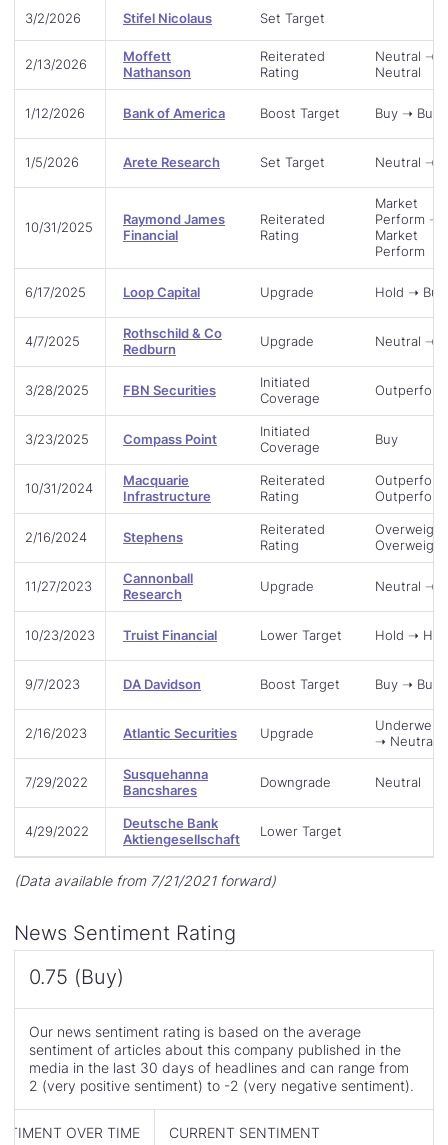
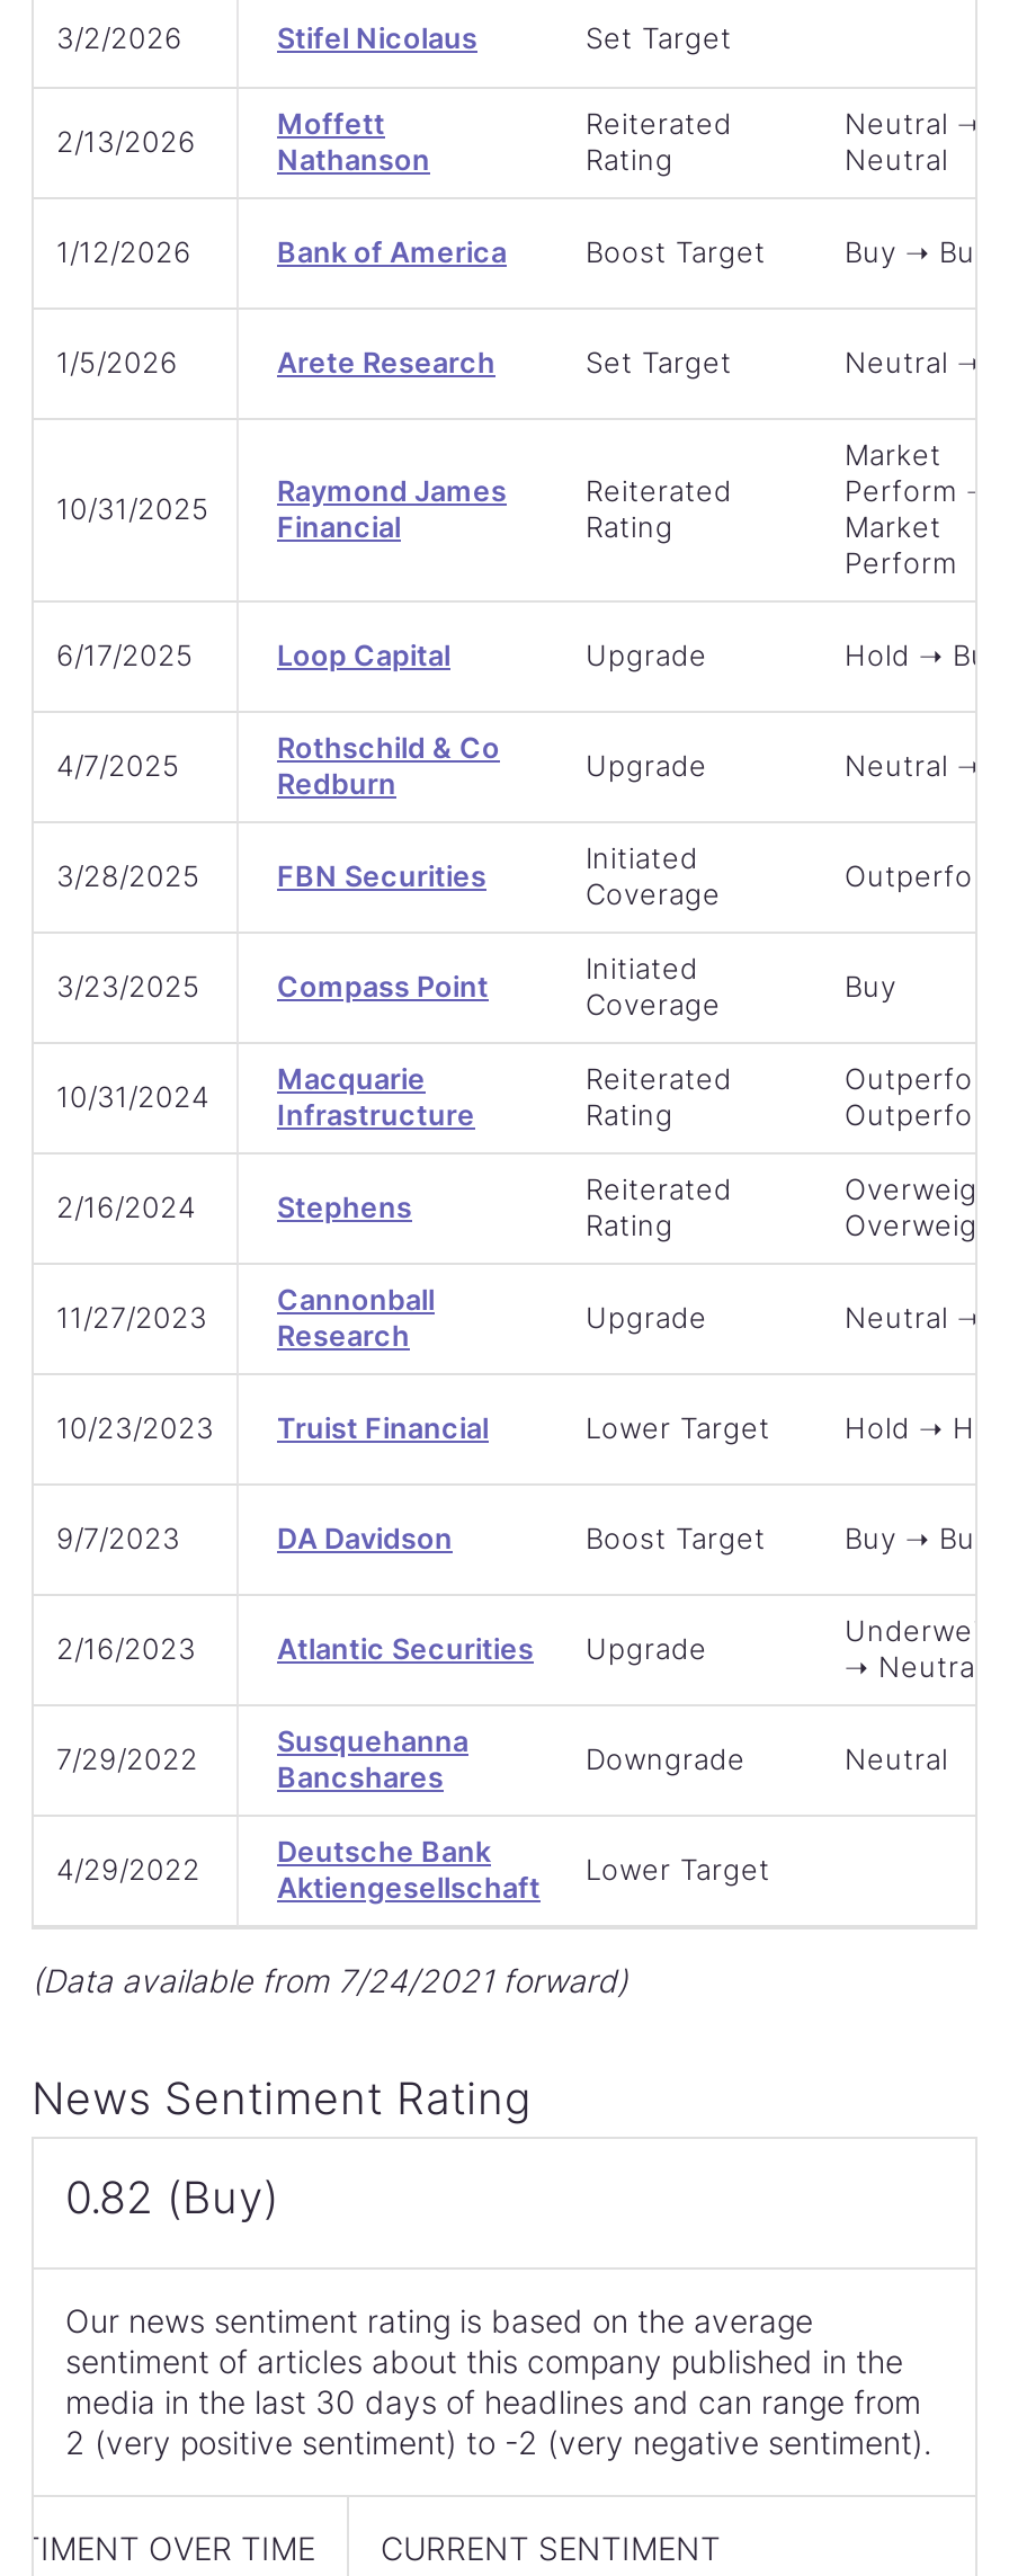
- (Data available from 7/21/2021 forward)
+ (Data available from 7/24/2021 forward)

- 0.75 (Buy)
+ 0.82 (Buy)
